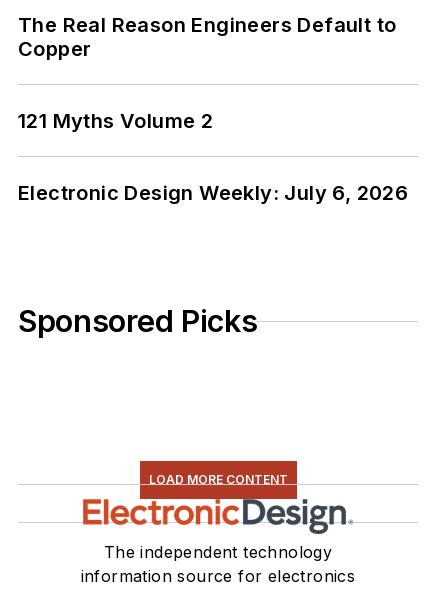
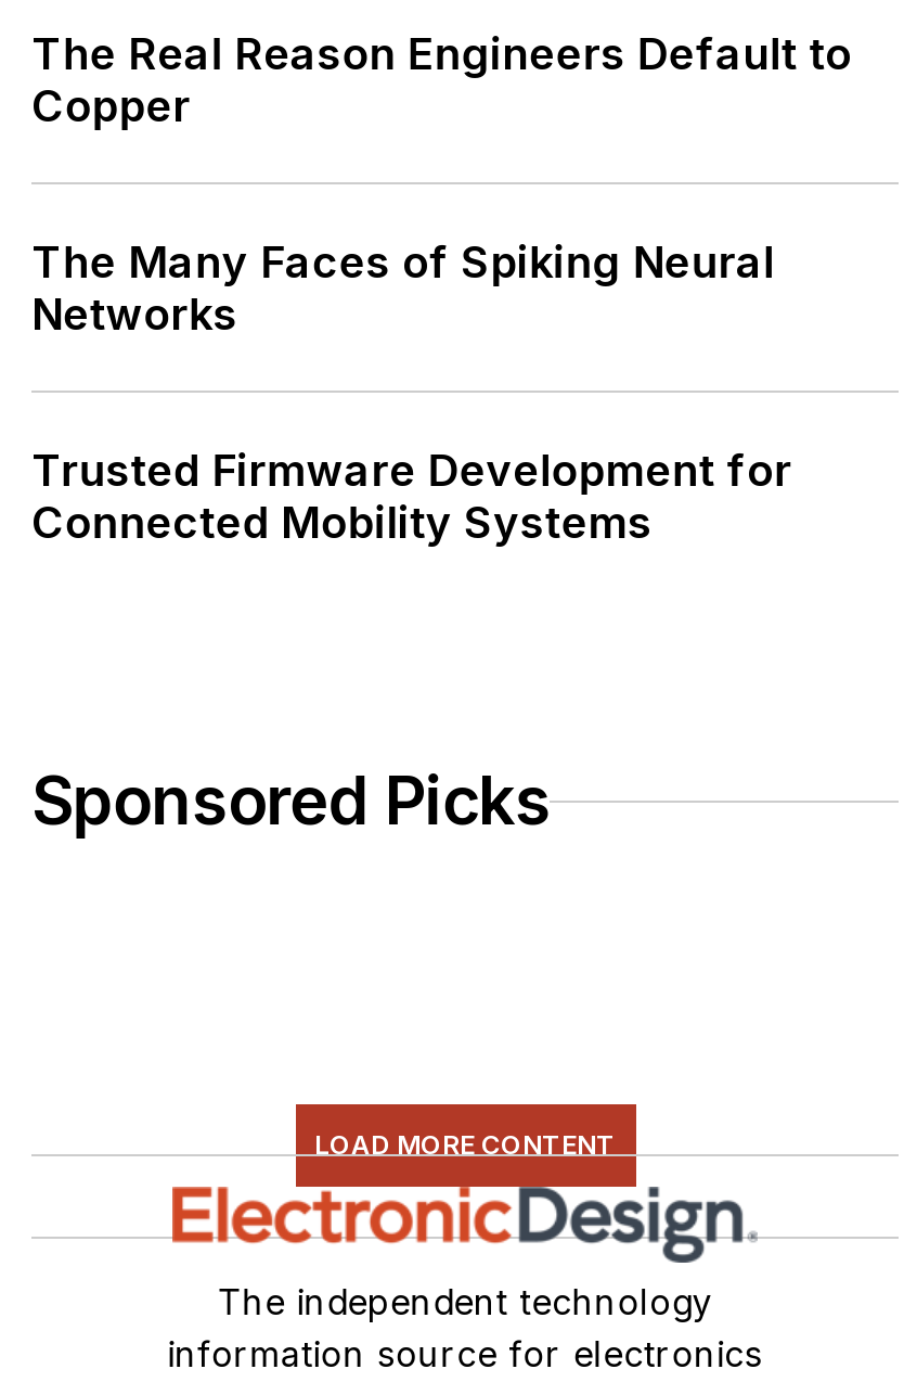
- 121 Myths Volume 2
+ The Many Faces of Spiking Neural
+ Networks

- Electronic Design Weekly: July 6, 2026
+ Trusted Firmware Development for
+ Connected Mobility Systems
